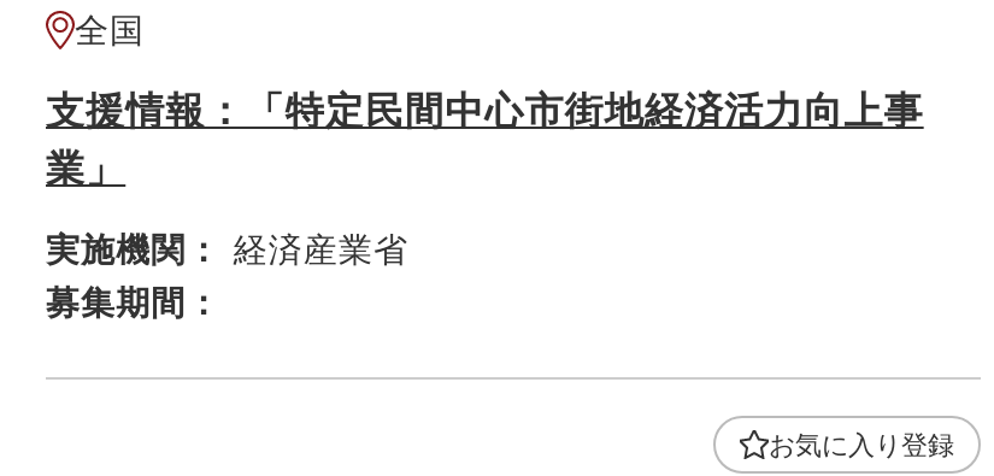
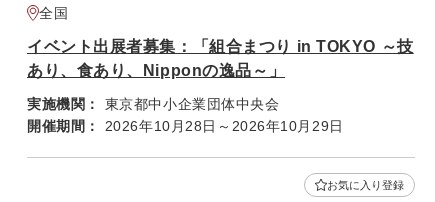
- 支援情報：「特定民間中心市街地経済活力向上事
- 業」
+ イベント出展者募集：「組合まつり in TOKYO ～技
+ あり、食あり、Nipponの逸品～」

- 実施機関： 経済産業省
- 募集期間：
+ 実施機関： 東京都中小企業団体中央会
+ 開催期間： 2026年10月28日～2026年10月29日
